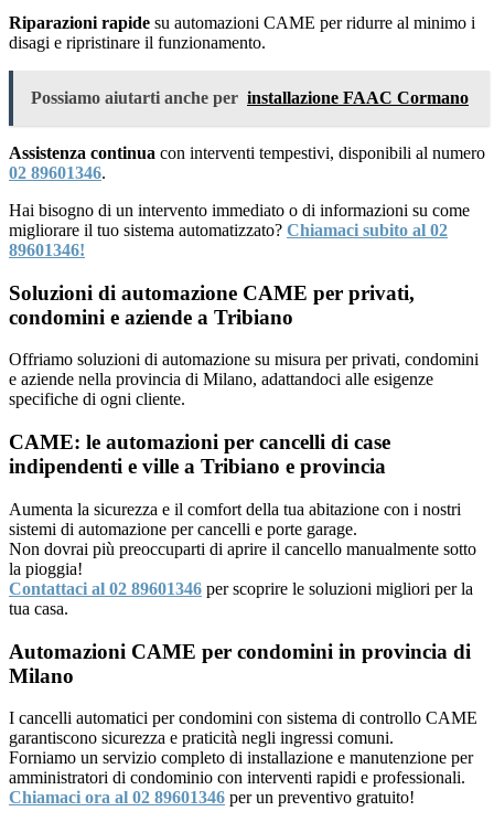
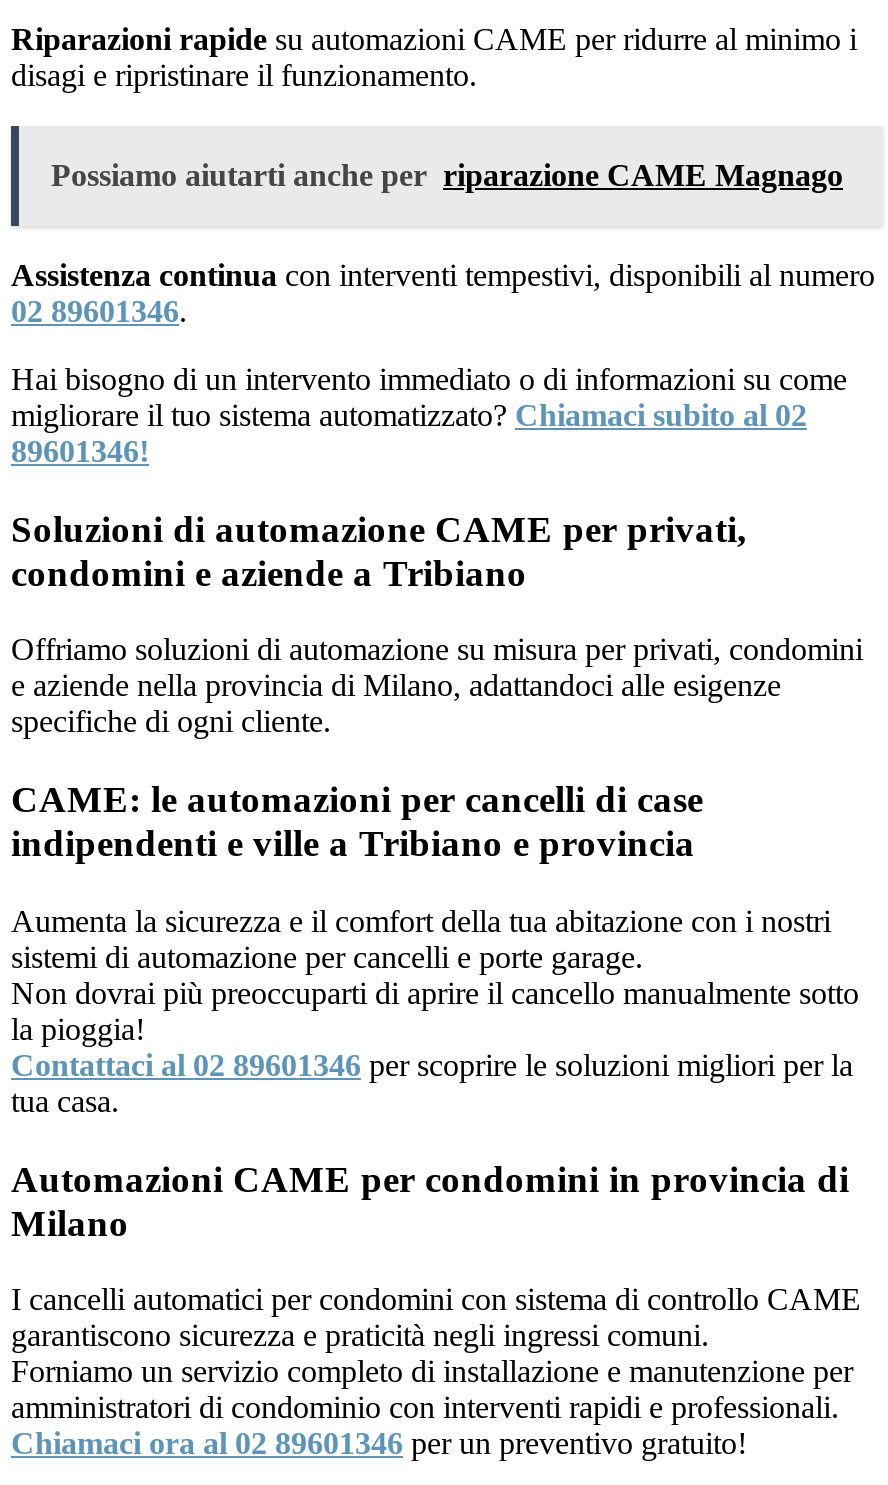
- Possiamo aiutarti anche per installazione FAAC Cormano
+ Possiamo aiutarti anche per riparazione CAME Magnago
